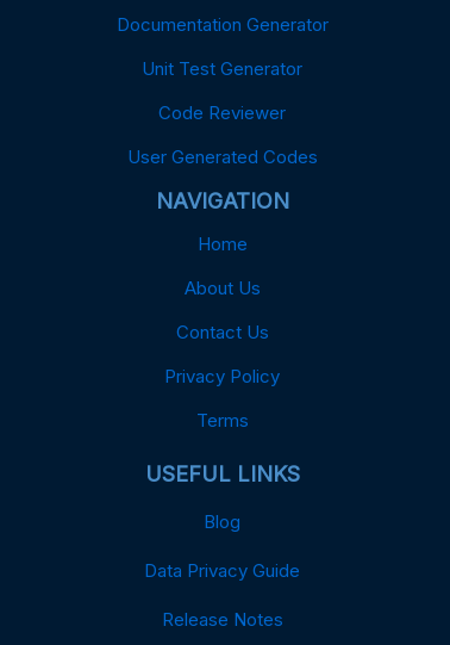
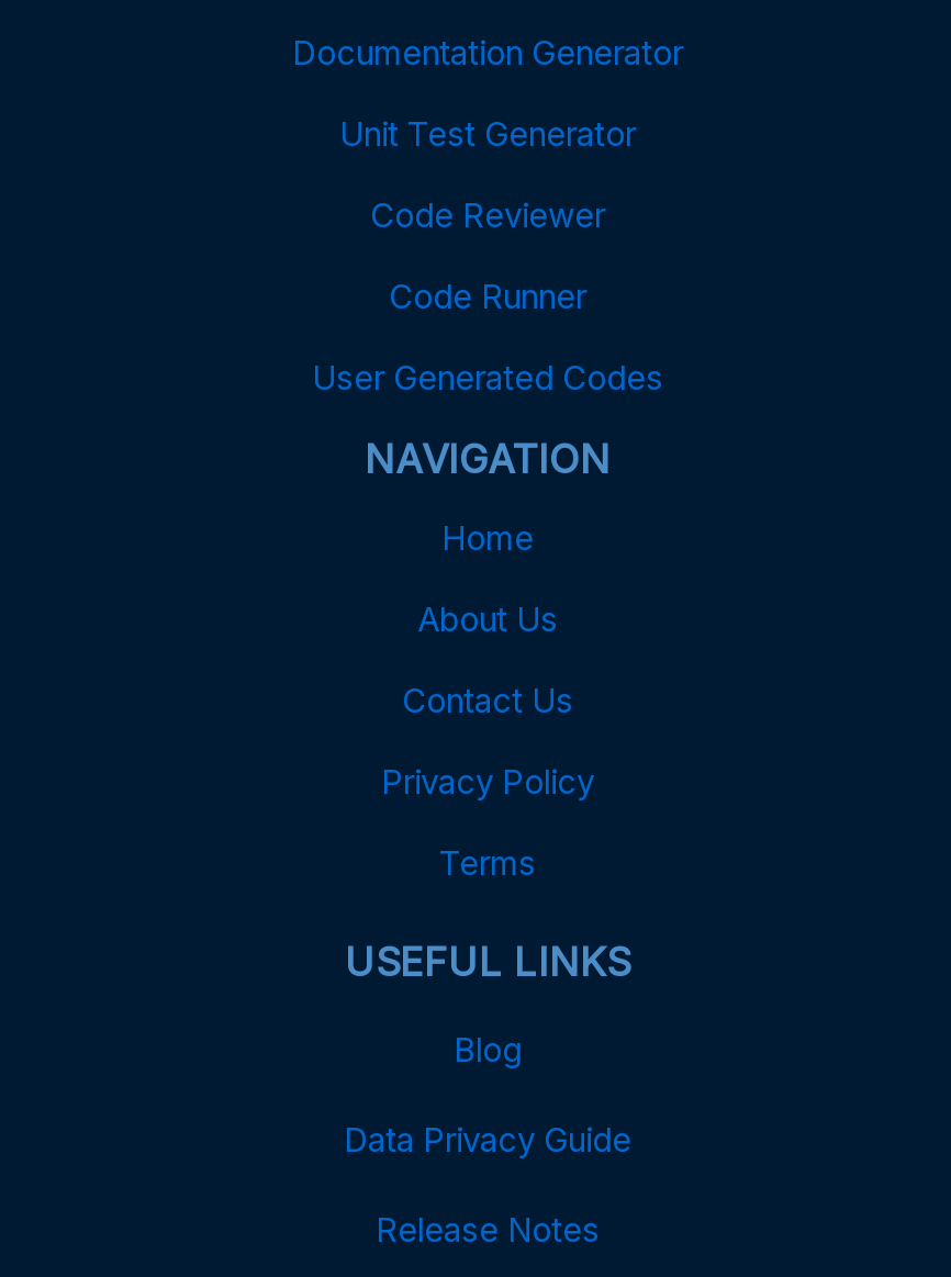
+ Code Runner
